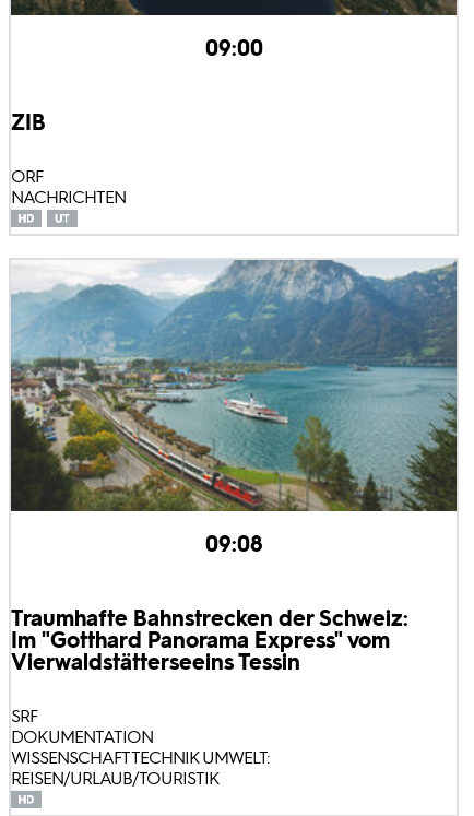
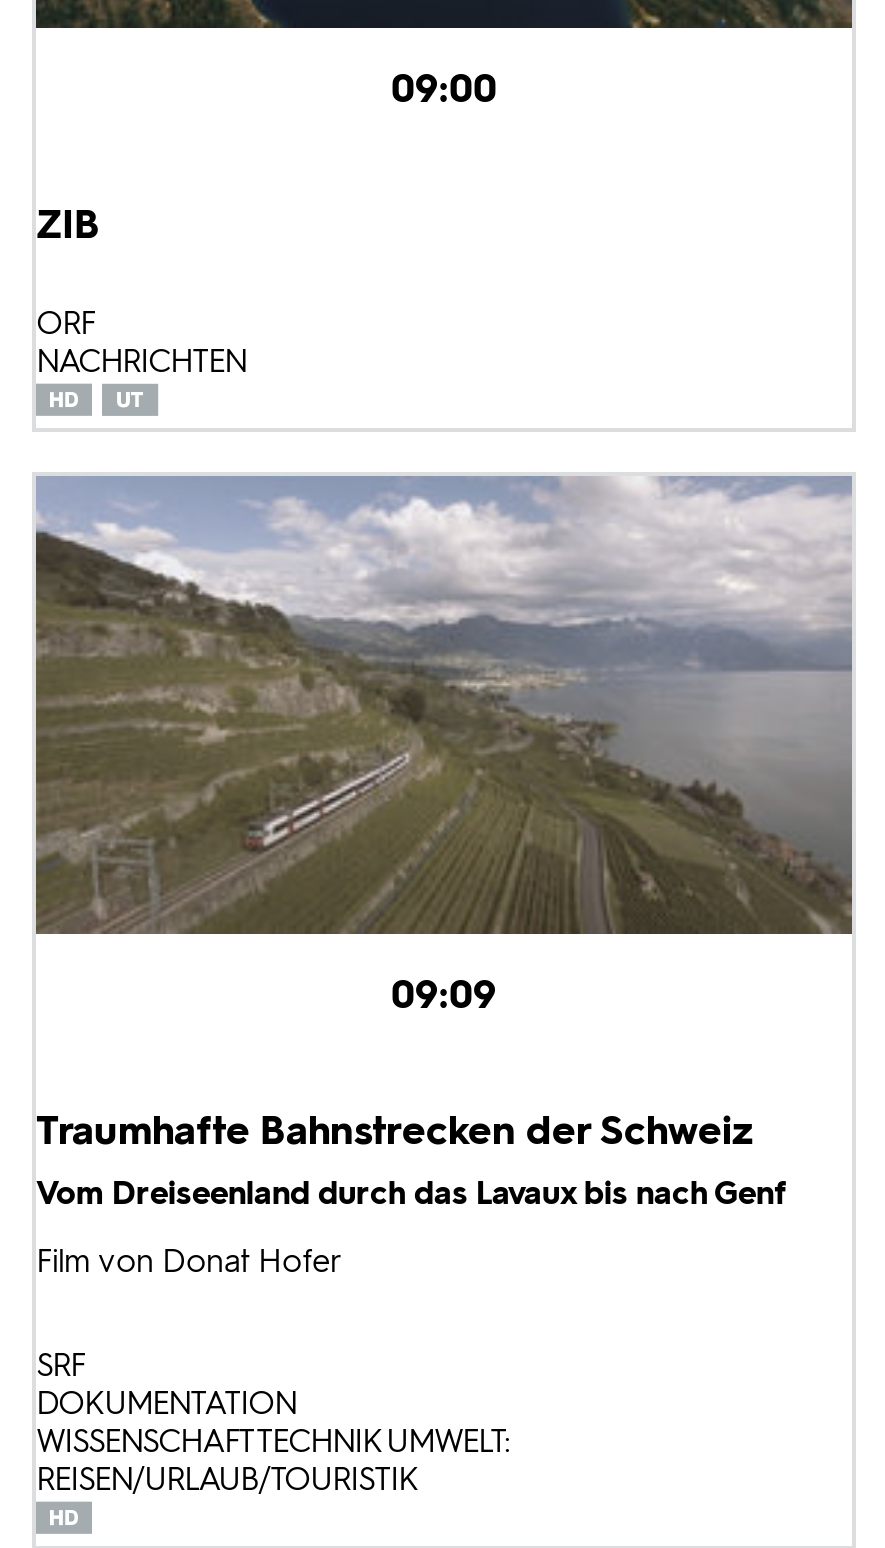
- [image]
- 09:08
- Traumhafte Bahnstrecken der Schweiz:
- Im "Gotthard Panorama Express" vom
- Vierwaldstätterseeins Tessin
+ [image]
+ 09:09
+ Traumhafte Bahnstrecken der Schweiz
+ Vom Dreiseenland durch das Lavaux bis nach Genf
+ Film von Donat Hofer
